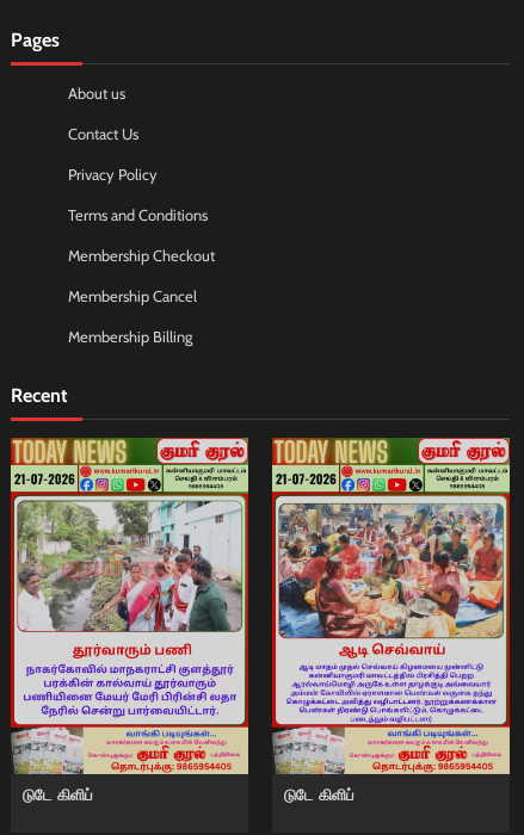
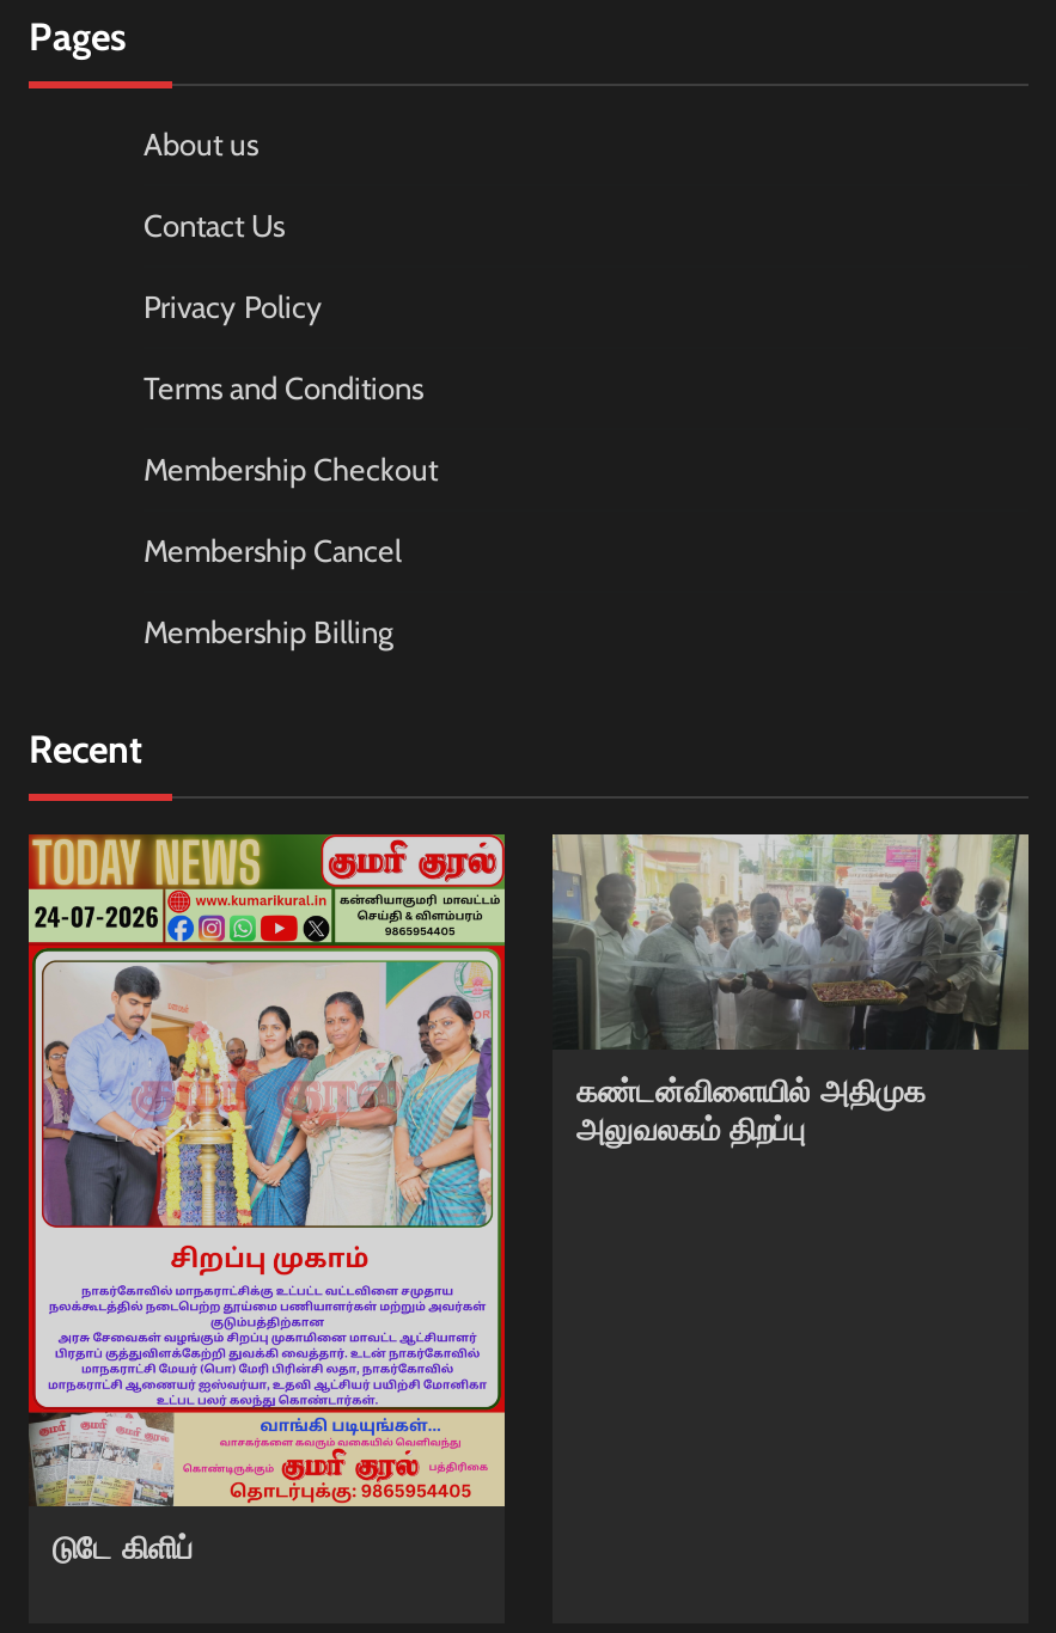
- [image]
- டுடே கிளிப்
+ [image]
+ கண்டன்விளையில் அதிமுக
+ அலுவலகம் திறப்பு

- [image]
+ [image]
